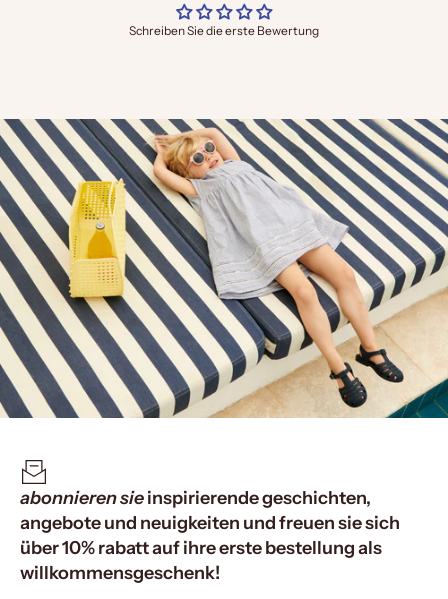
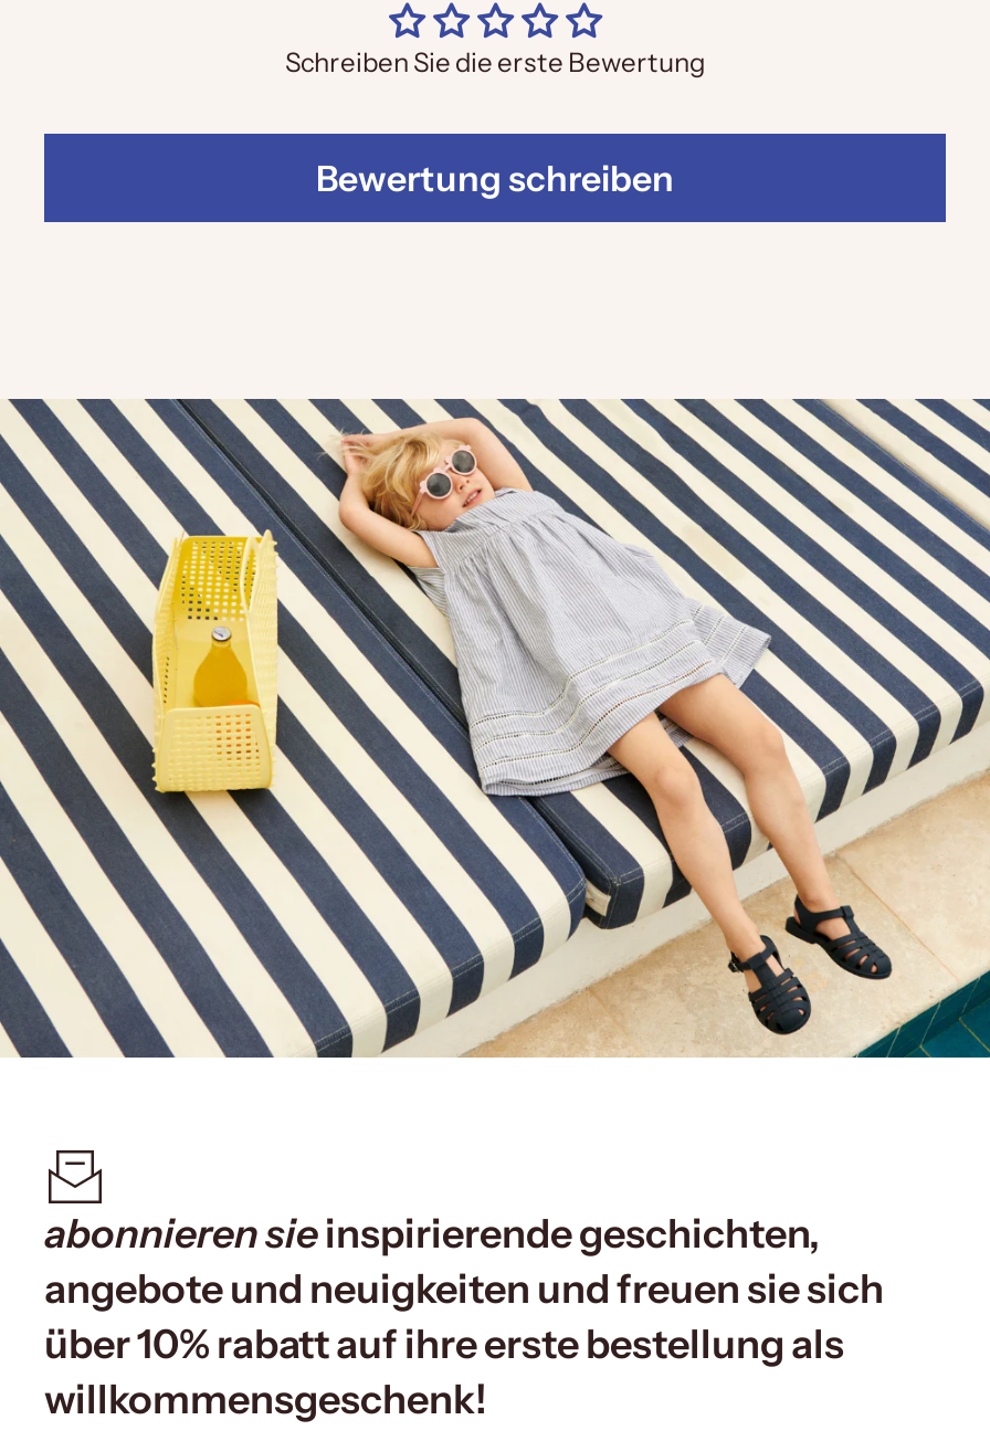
+ Bewertung schreiben
